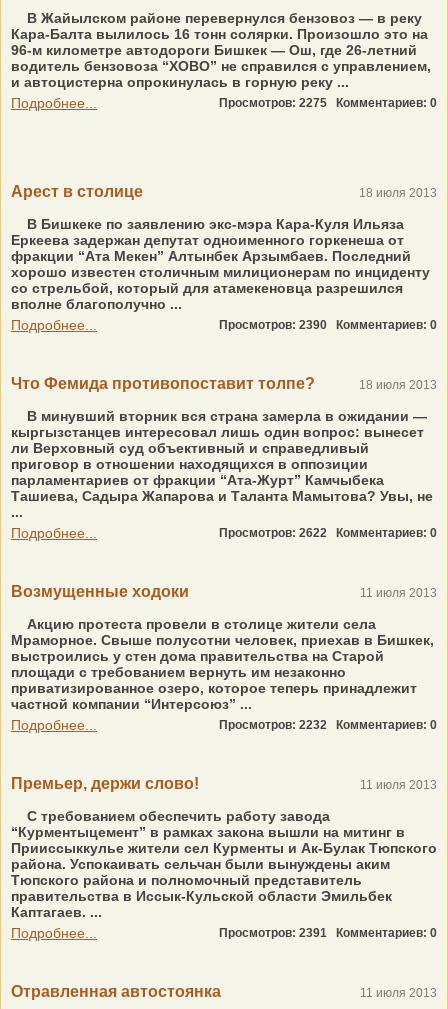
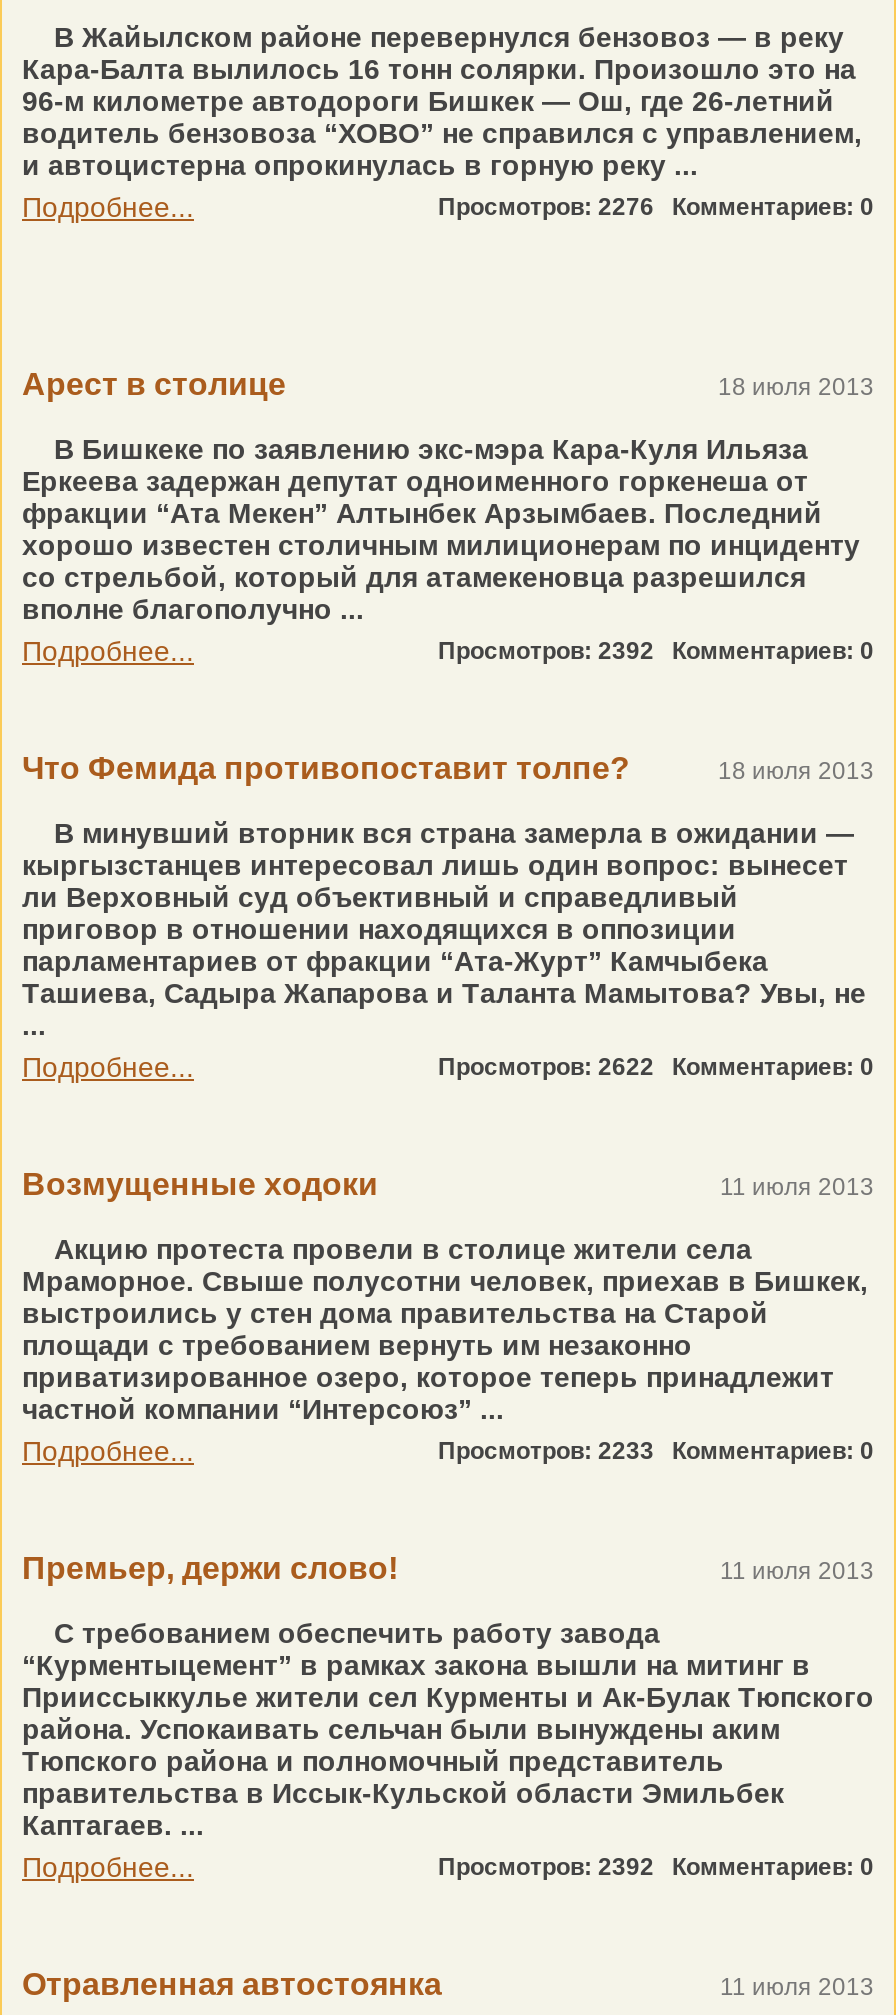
- Просмотров: 2275 Комментариев: 0
+ Просмотров: 2276 Комментариев: 0

- Просмотров: 2390 Комментариев: 0
+ Просмотров: 2392 Комментариев: 0

- Просмотров: 2232 Комментариев: 0
+ Просмотров: 2233 Комментариев: 0

- Просмотров: 2391 Комментариев: 0
+ Просмотров: 2392 Комментариев: 0
